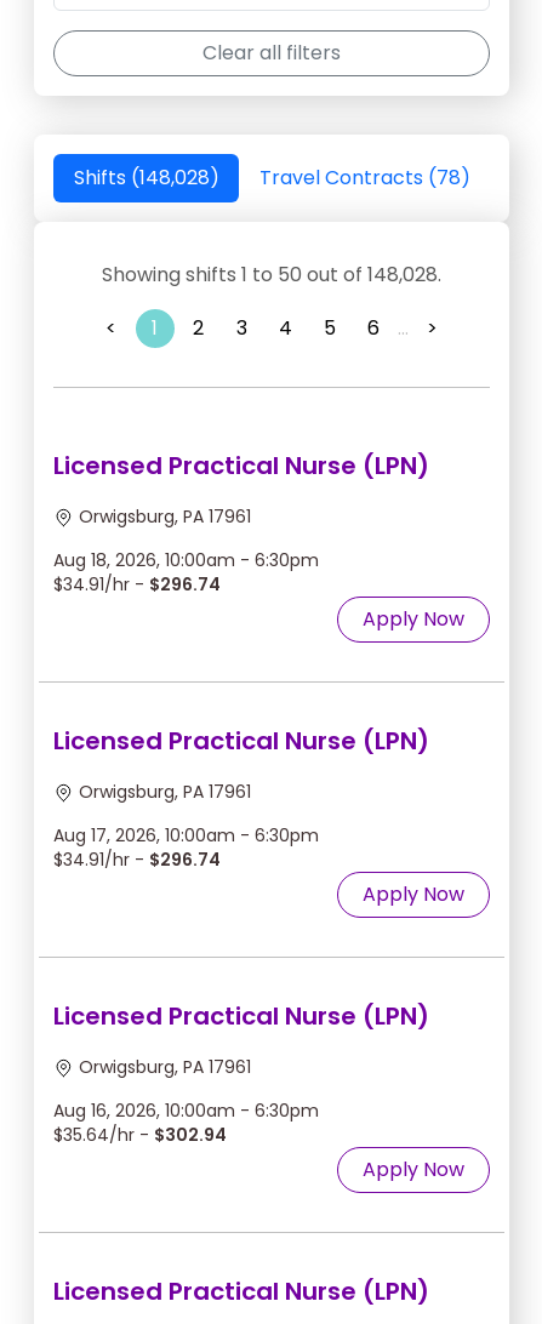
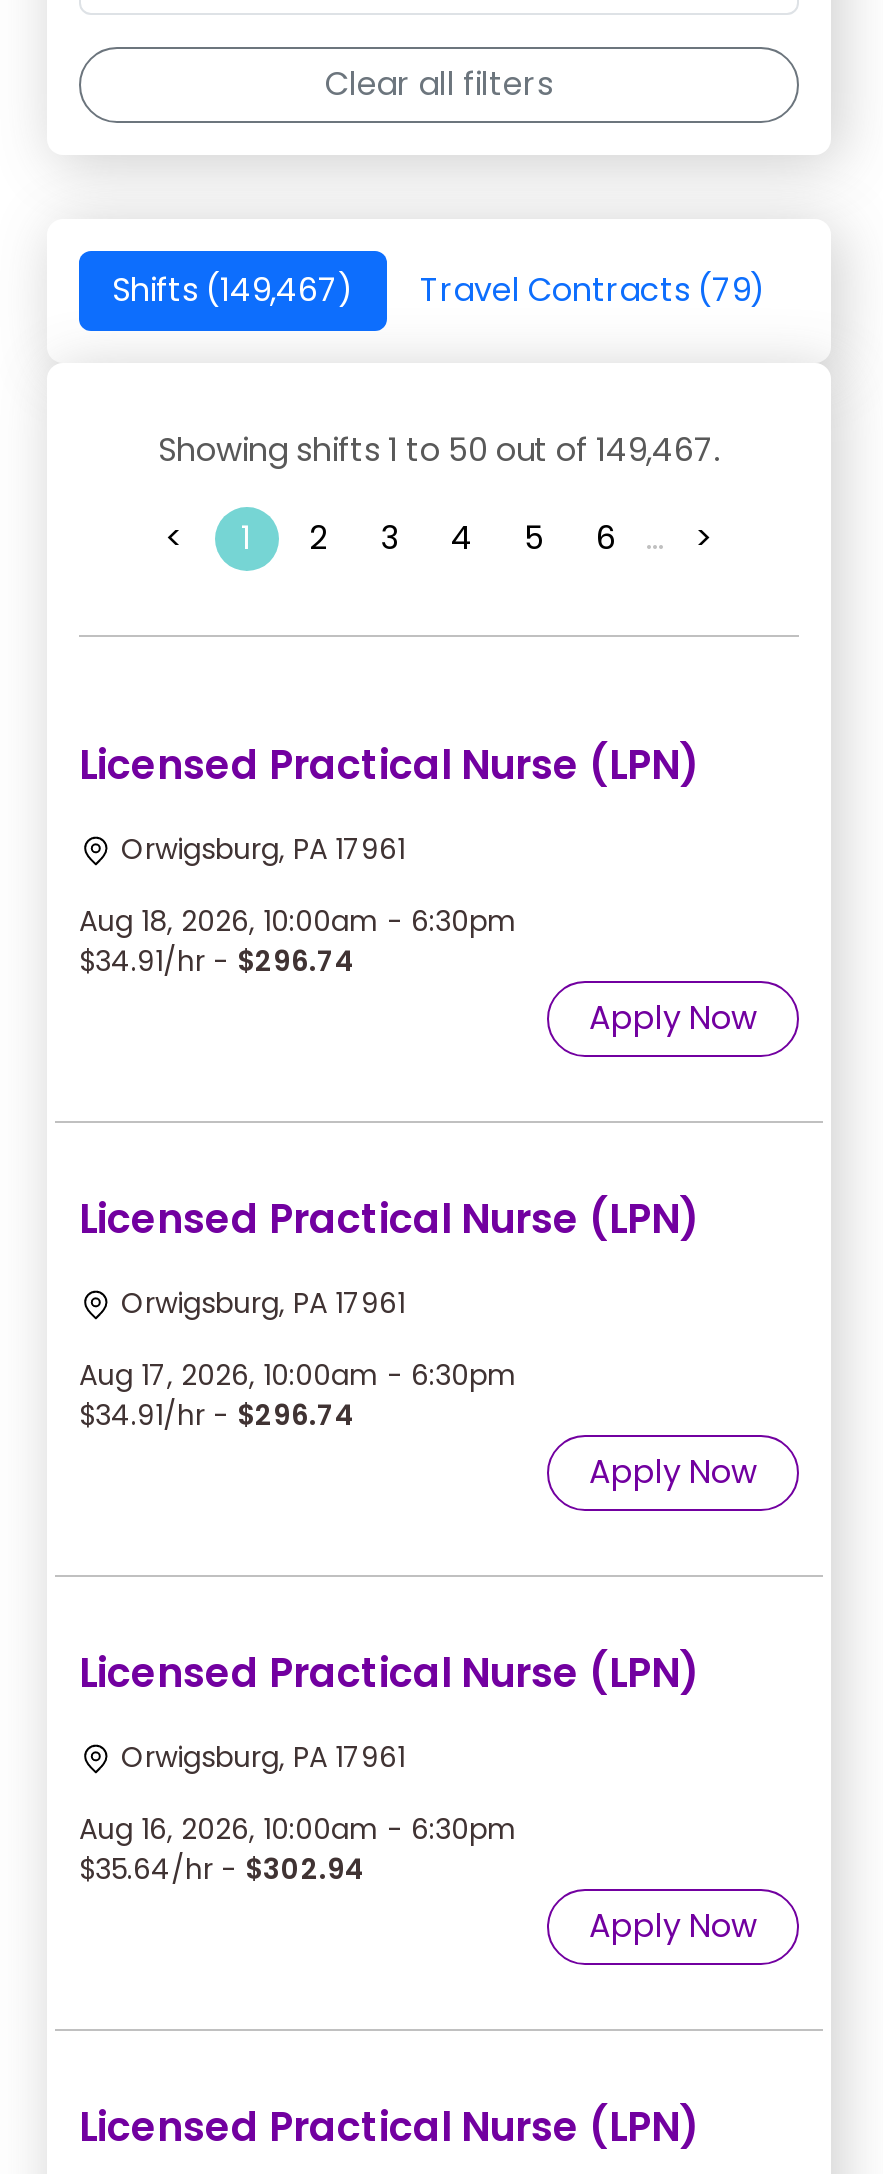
- Shifts (148,028)
+ Shifts (149,467)

- Travel Contracts (78)
+ Travel Contracts (79)

- Showing shifts 1 to 50 out of 148,028.
+ Showing shifts 1 to 50 out of 149,467.
